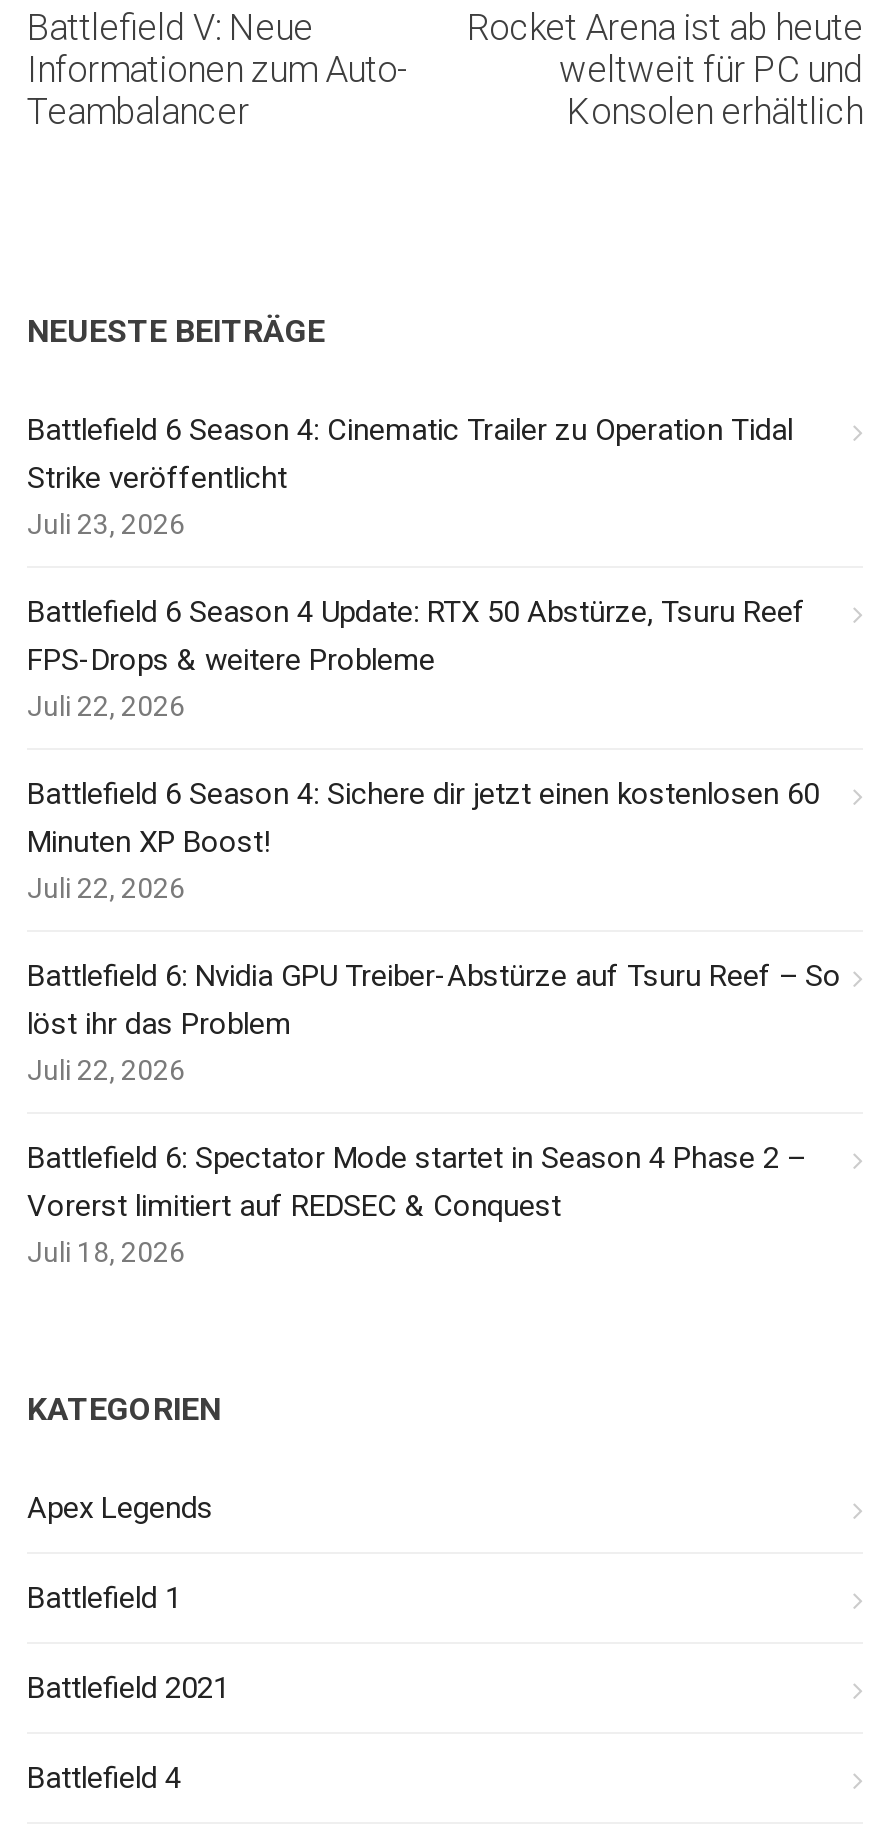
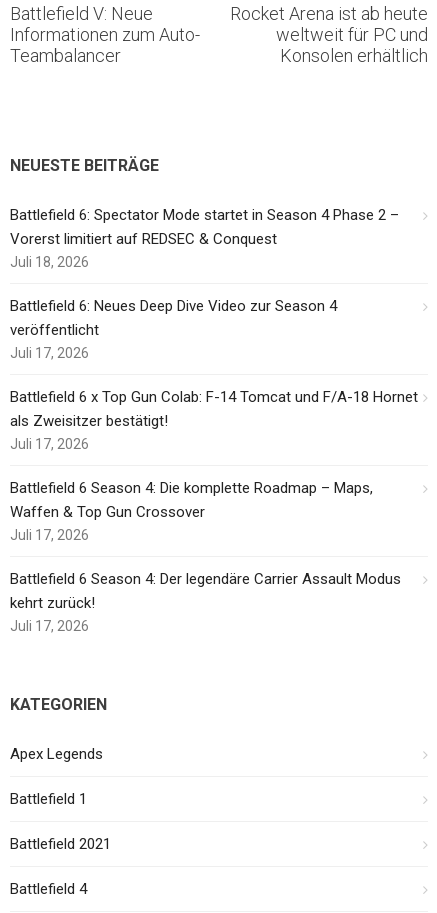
- Battlefield 6 Season 4: Cinematic Trailer zu Operation Tidal
- Strike veröffentlicht
- Juli 23, 2026
- Battlefield 6 Season 4 Update: RTX 50 Abstürze, Tsuru Reef
- FPS-Drops & weitere Probleme
- Juli 22, 2026
- Battlefield 6 Season 4: Sichere dir jetzt einen kostenlosen 60
- Minuten XP Boost!
- Juli 22, 2026
- Battlefield 6: Nvidia GPU Treiber-Abstürze auf Tsuru Reef – So
- löst ihr das Problem
- Juli 22, 2026

moved up: Battlefield 6: Spectator Mode startet in Season 4 Phase 2 – | Vorerst limitiert auf REDSEC & Conquest | Juli 18, 2026

+ Battlefield 6: Neues Deep Dive Video zur Season 4
+ veröffentlicht
+ Juli 17, 2026
+ Battlefield 6 x Top Gun Colab: F-14 Tomcat und F/A-18 Hornet
+ als Zweisitzer bestätigt!
+ Juli 17, 2026
+ Battlefield 6 Season 4: Die komplette Roadmap – Maps,
+ Waffen & Top Gun Crossover
+ Juli 17, 2026
+ Battlefield 6 Season 4: Der legendäre Carrier Assault Modus
+ kehrt zurück!
+ Juli 17, 2026
